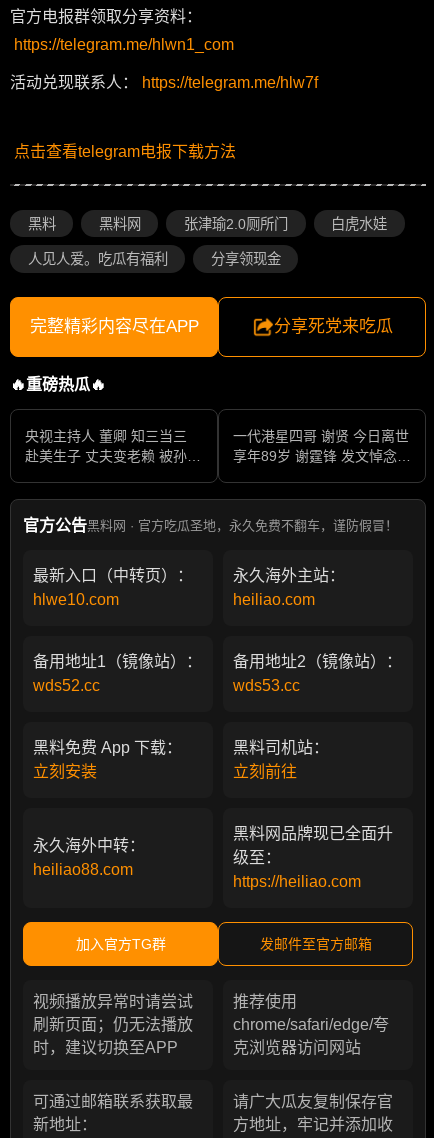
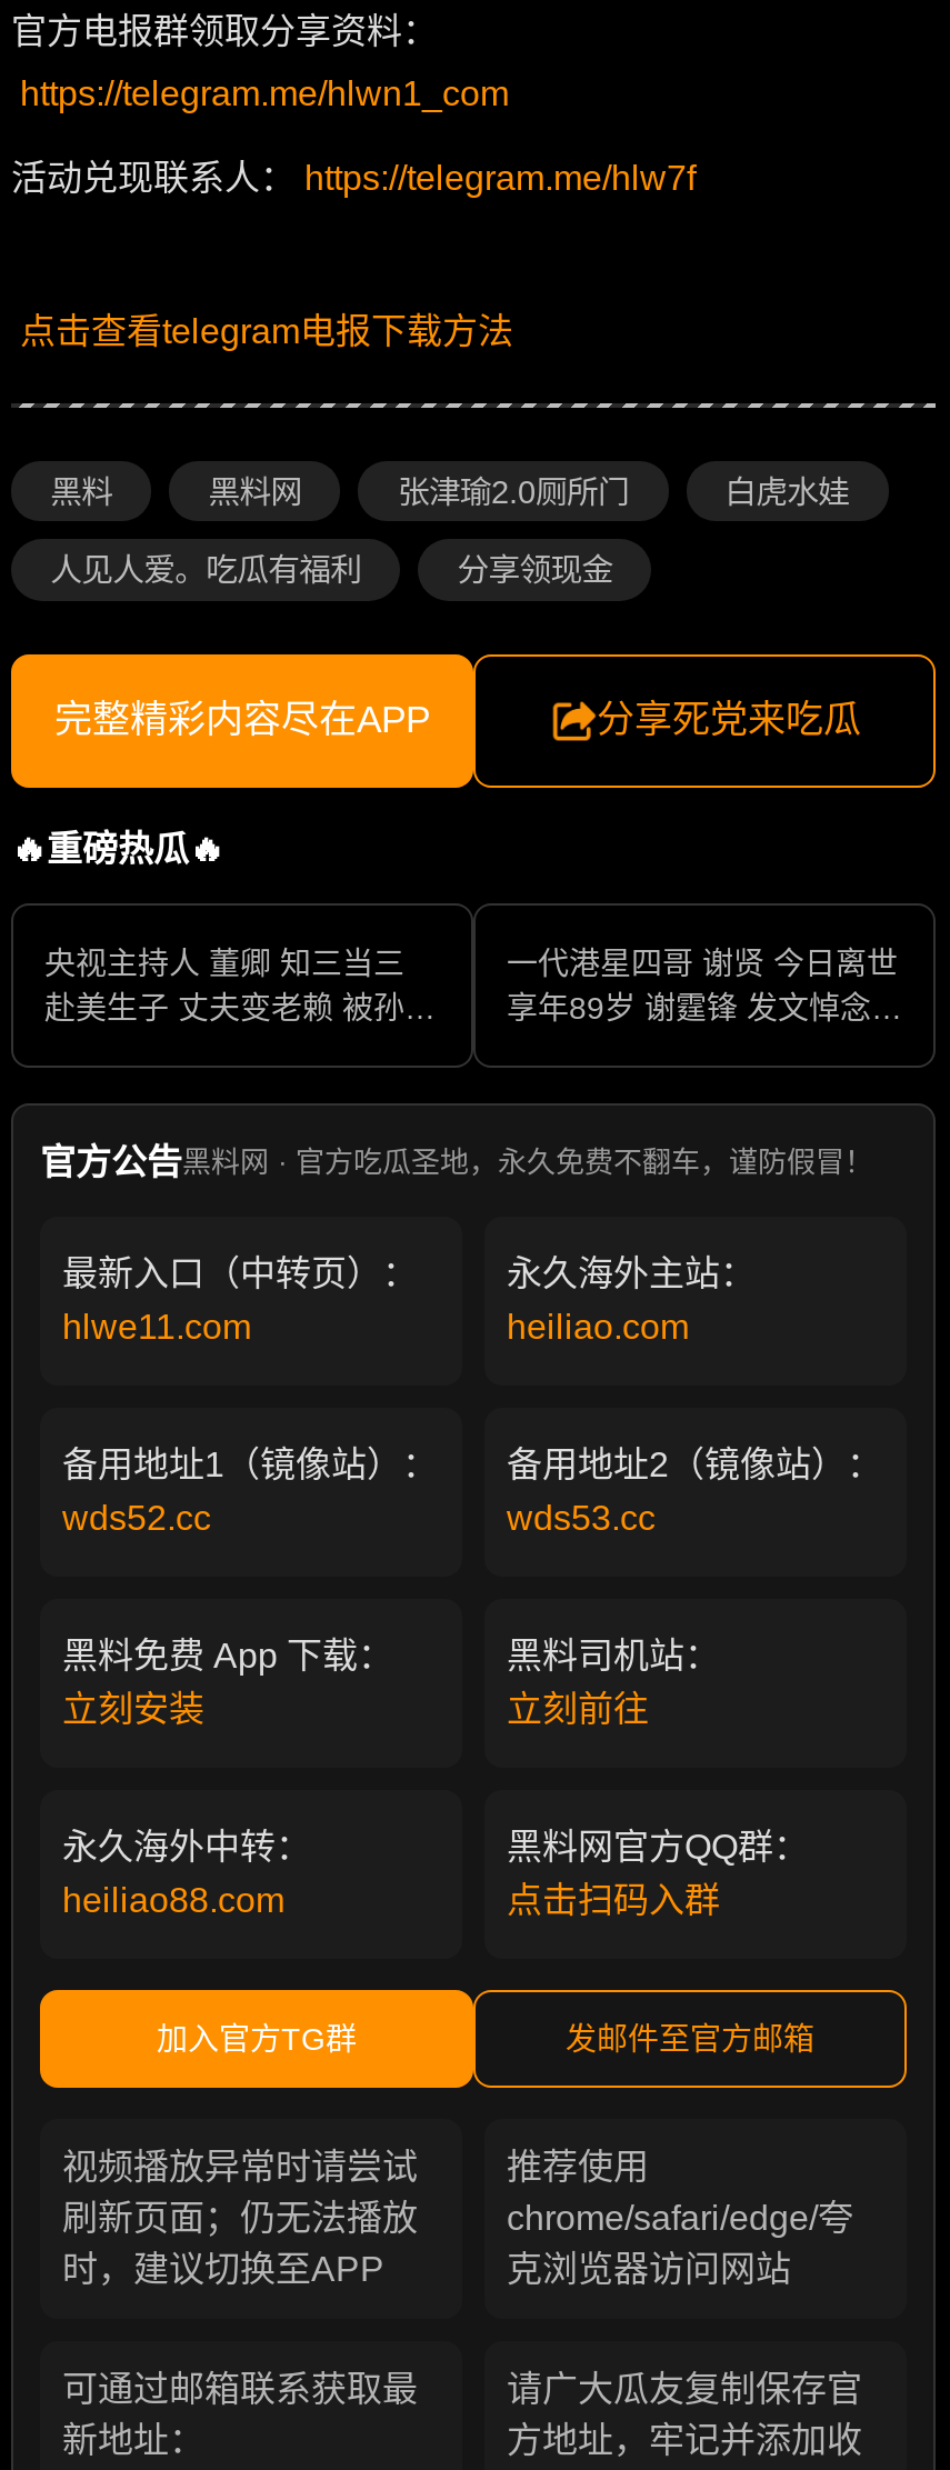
- hlwe10.com
+ hlwe11.com

- 黑料网品牌现已全面升
- 级至：
- https://heiliao.com
+ 黑料网官方QQ群：
+ 点击扫码入群
